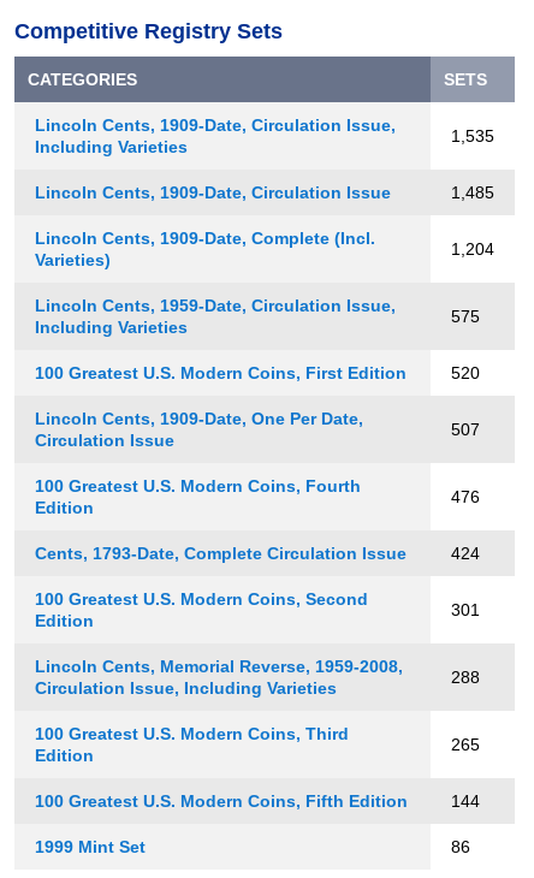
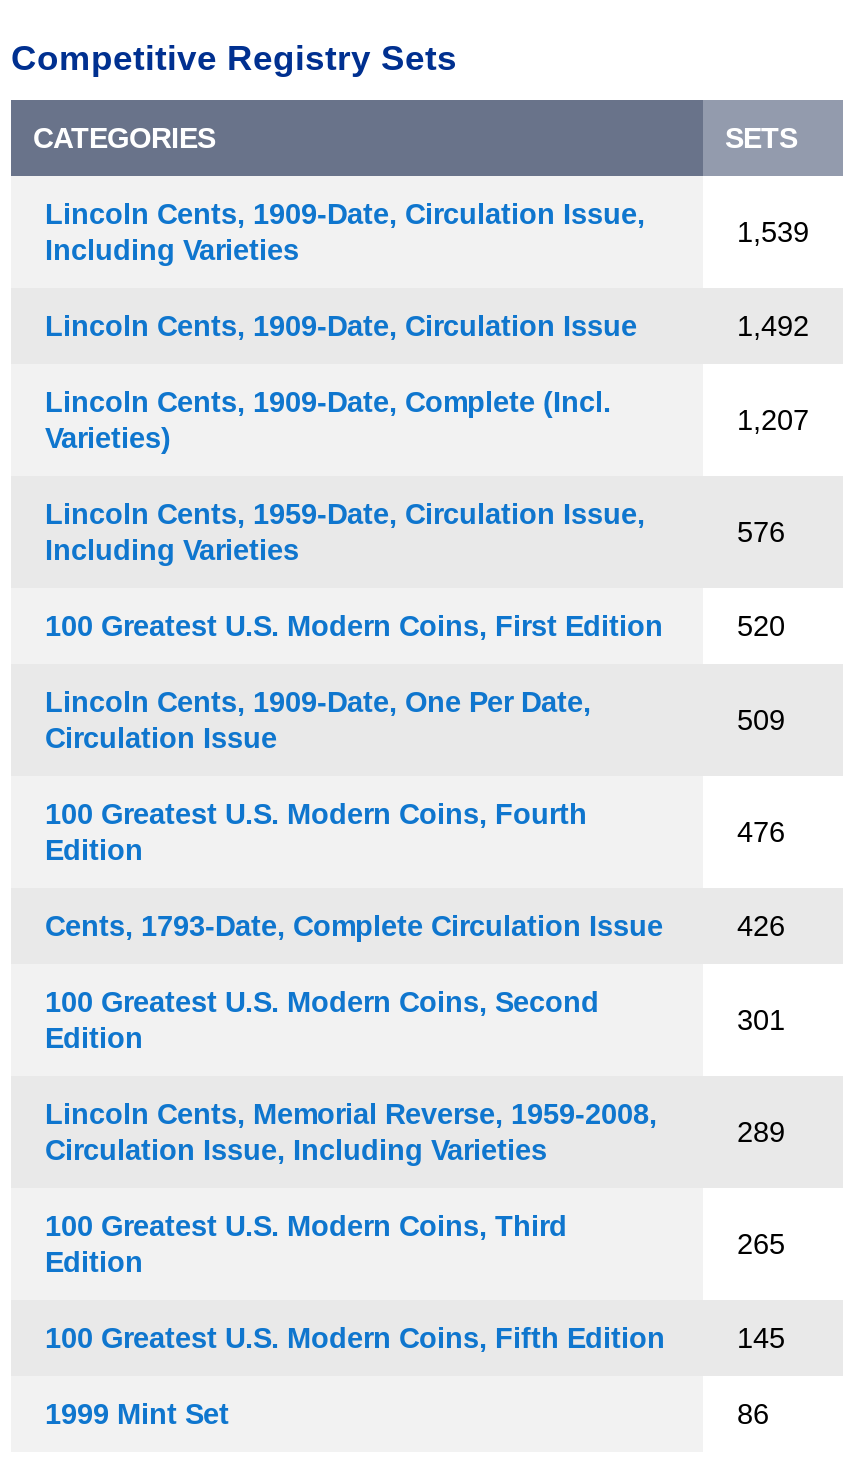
- 1,535
+ 1,539

- 1,485
+ 1,492

- 1,204
+ 1,207

- 575
+ 576

- 507
+ 509

- 424
+ 426

- 288
+ 289

- 144
+ 145
